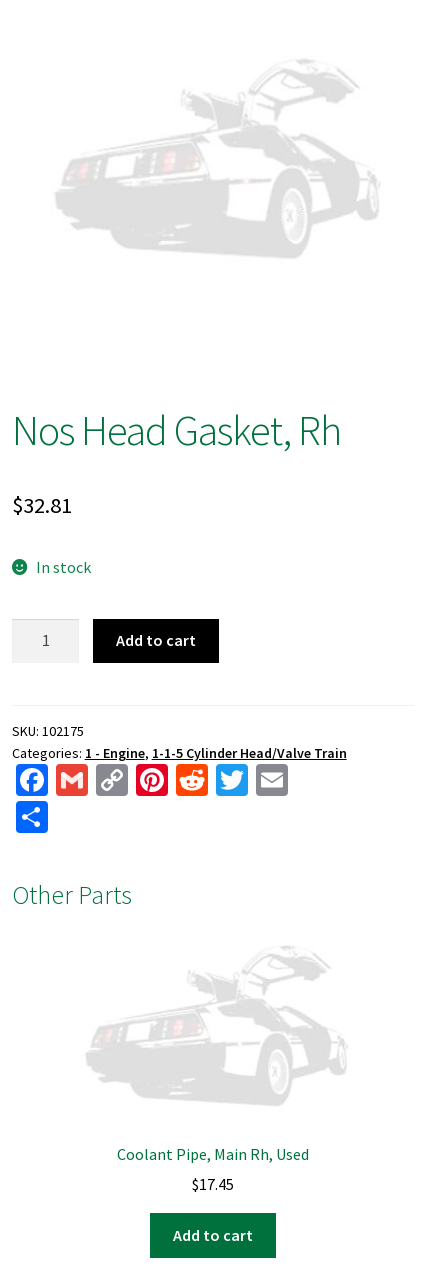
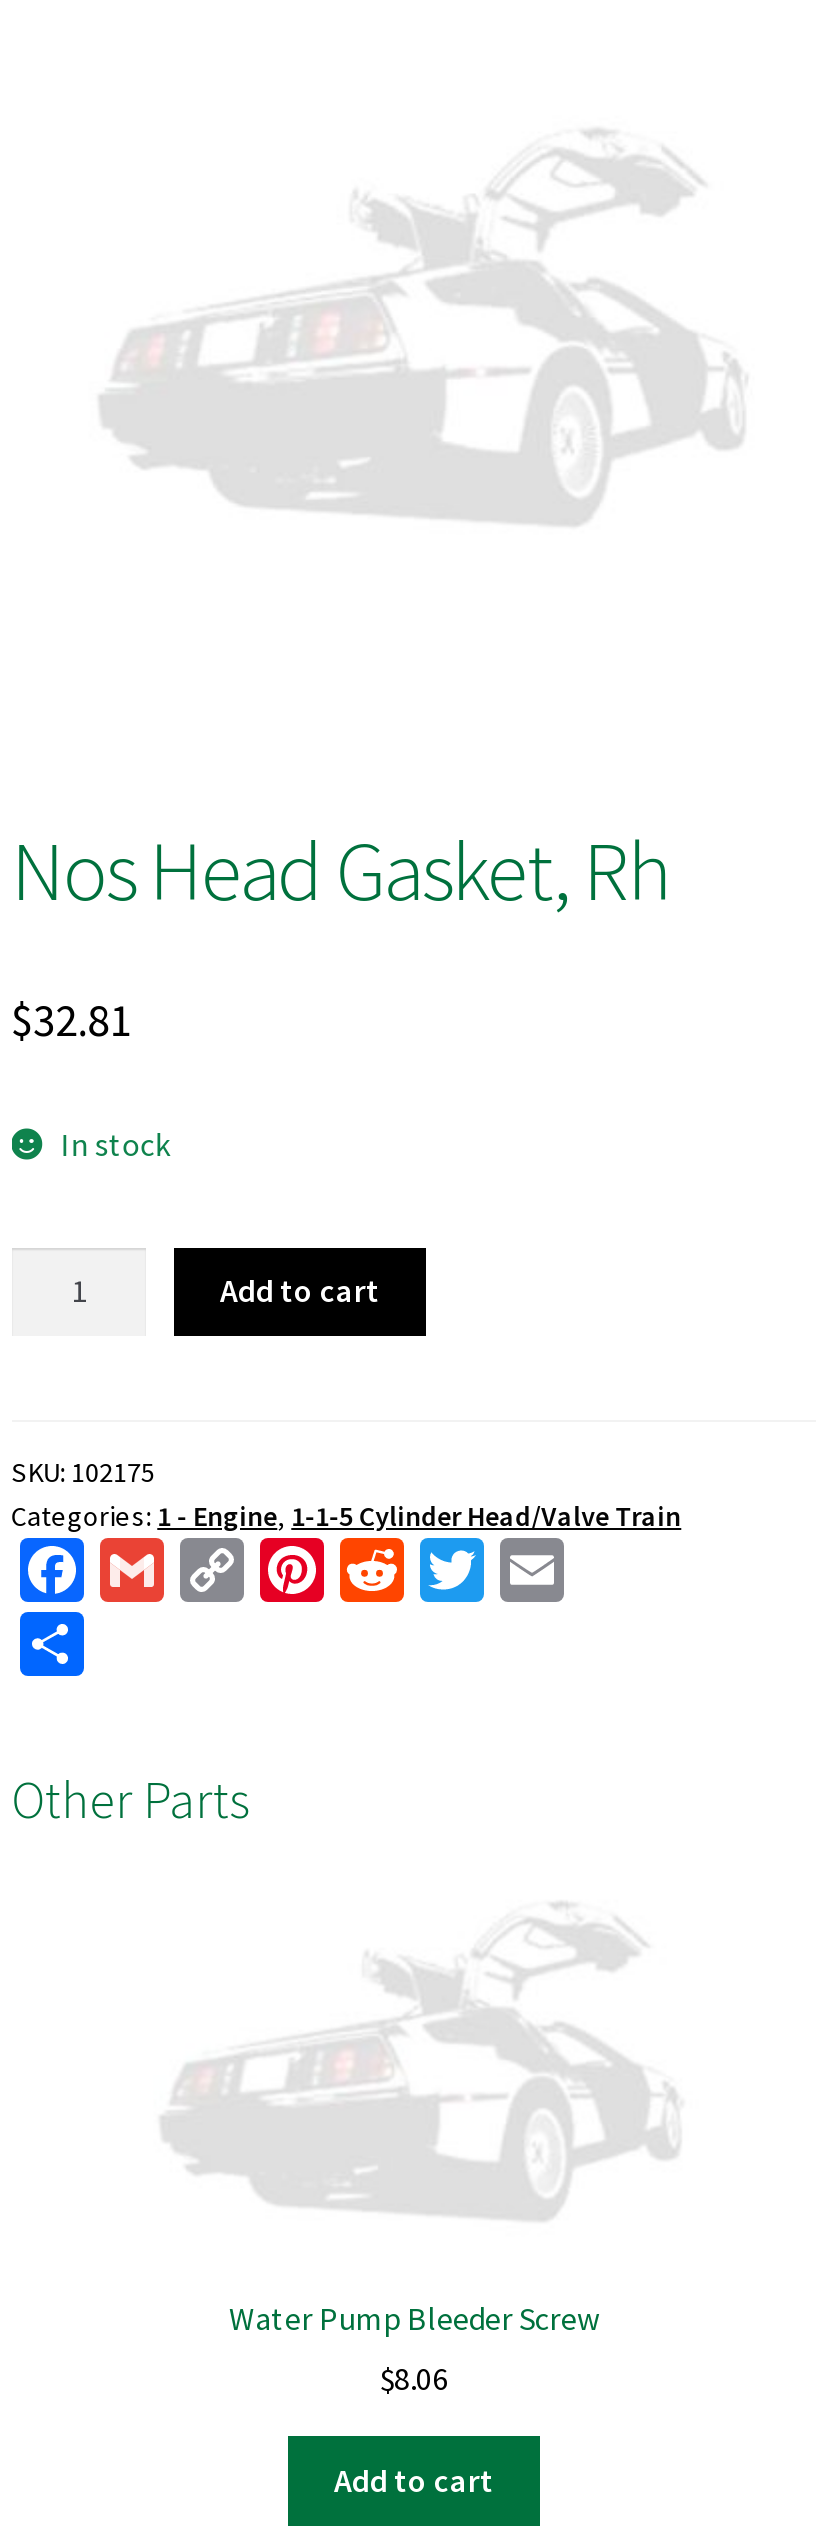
- Coolant Pipe, Main Rh, Used
+ Water Pump Bleeder Screw

- $17.45
+ $8.06
